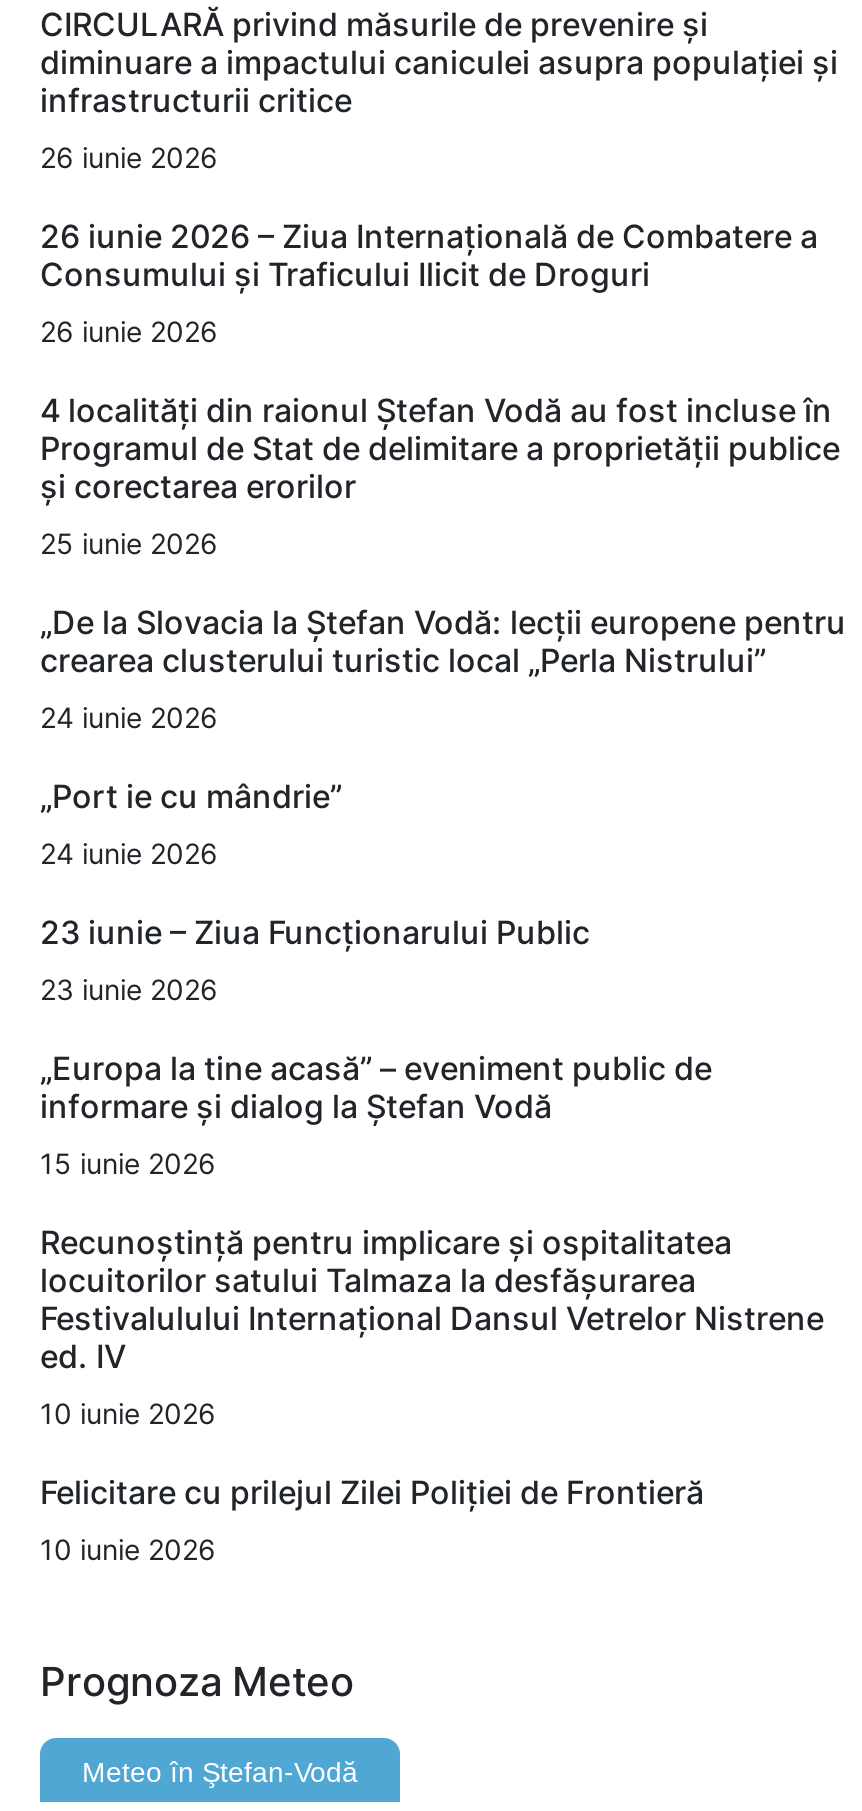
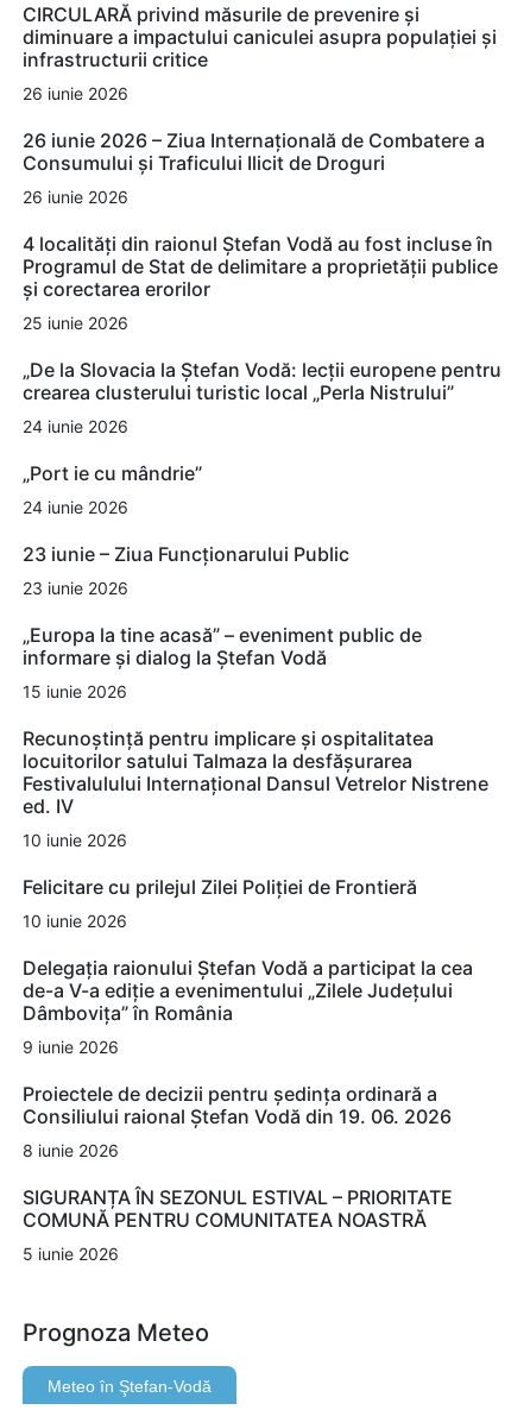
+ Delegația raionului Ștefan Vodă a participat la cea
+ de-a V-a ediție a evenimentului „Zilele Județului
+ Dâmbovița” în România
+ 9 iunie 2026
+ Proiectele de decizii pentru ședința ordinară a
+ Consiliului raional Ștefan Vodă din 19. 06. 2026
+ 8 iunie 2026
+ SIGURANȚA ÎN SEZONUL ESTIVAL – PRIORITATE
+ COMUNĂ PENTRU COMUNITATEA NOASTRĂ
+ 5 iunie 2026
